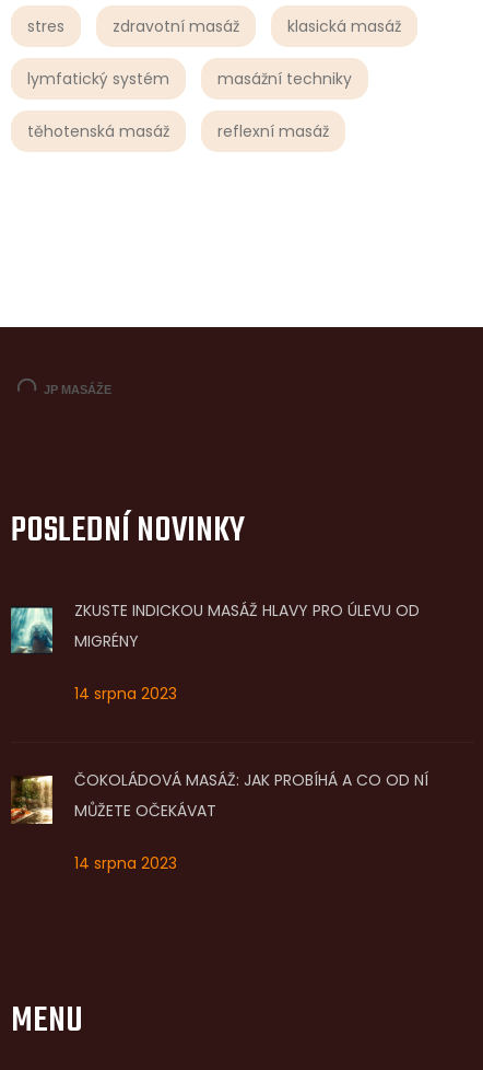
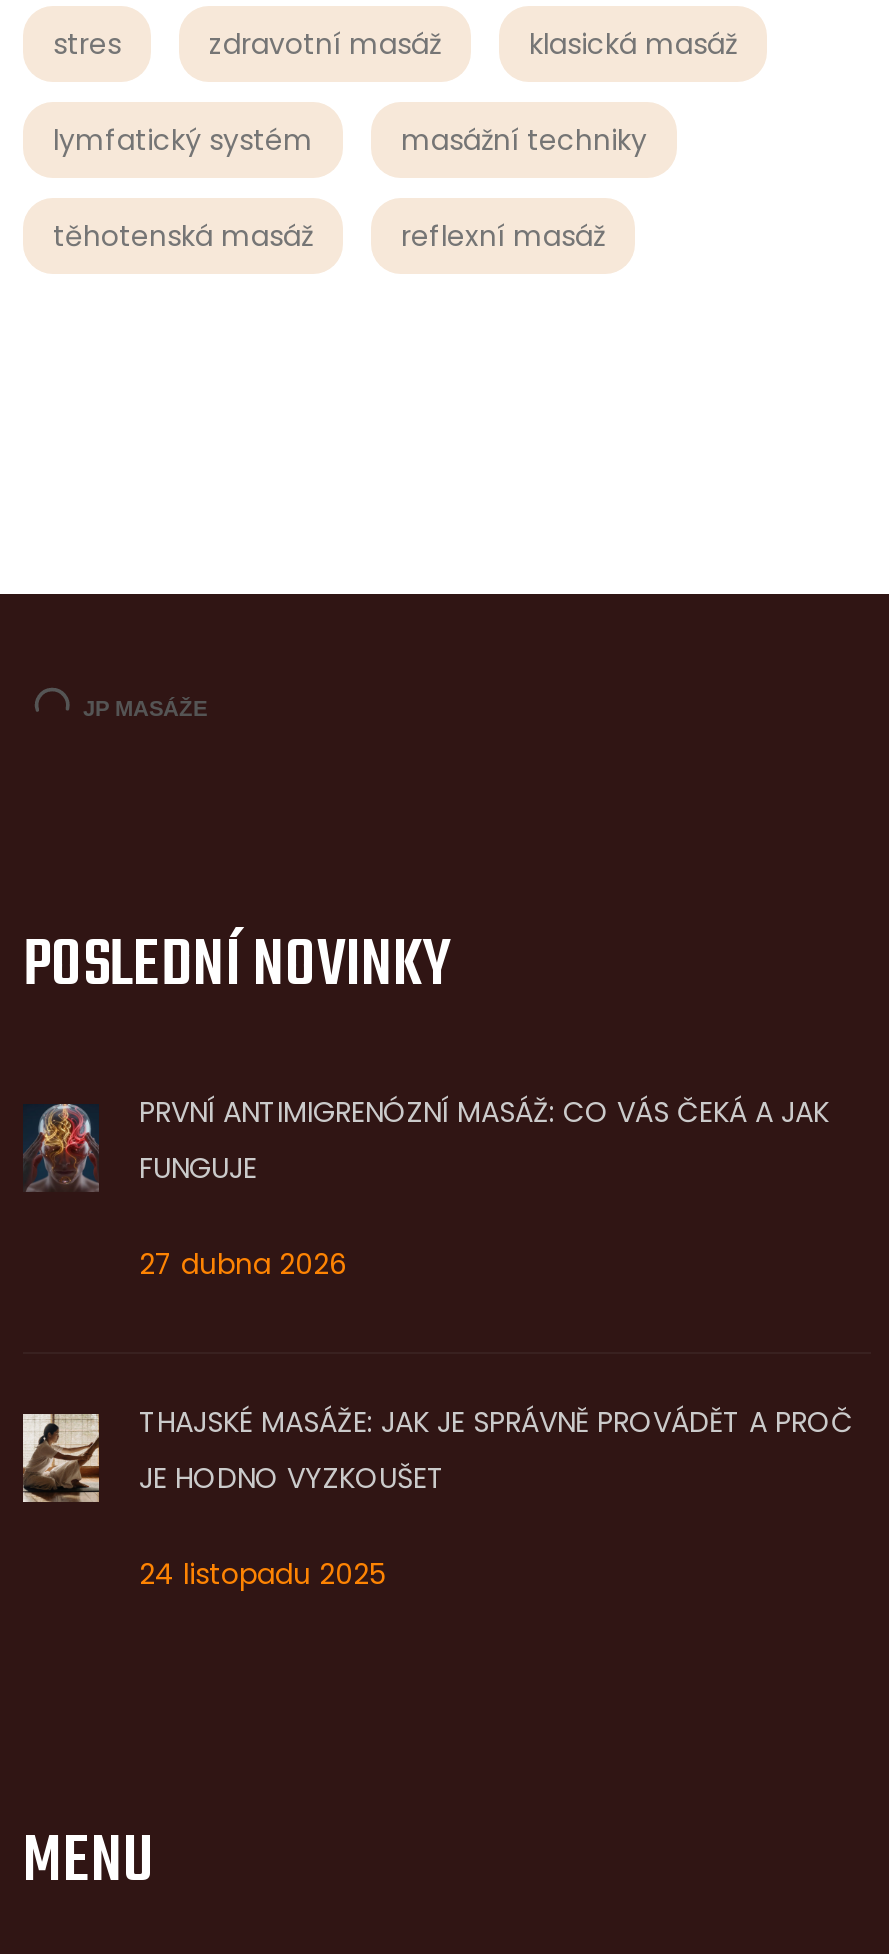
- [image]
- ZKUSTE INDICKOU MASÁŽ HLAVY PRO ÚLEVU OD
- MIGRÉNY
+ [image]
+ PRVNÍ ANTIMIGRENÓZNÍ MASÁŽ: CO VÁS ČEKÁ A JAK
+ FUNGUJE

- 14 srpna 2023
+ 27 dubna 2026

- [image]
- ČOKOLÁDOVÁ MASÁŽ: JAK PROBÍHÁ A CO OD NÍ
- MŮŽETE OČEKÁVAT
+ [image]
+ THAJSKÉ MASÁŽE: JAK JE SPRÁVNĚ PROVÁDĚT A PROČ
+ JE HODNO VYZKOUŠET

- 14 srpna 2023
+ 24 listopadu 2025
